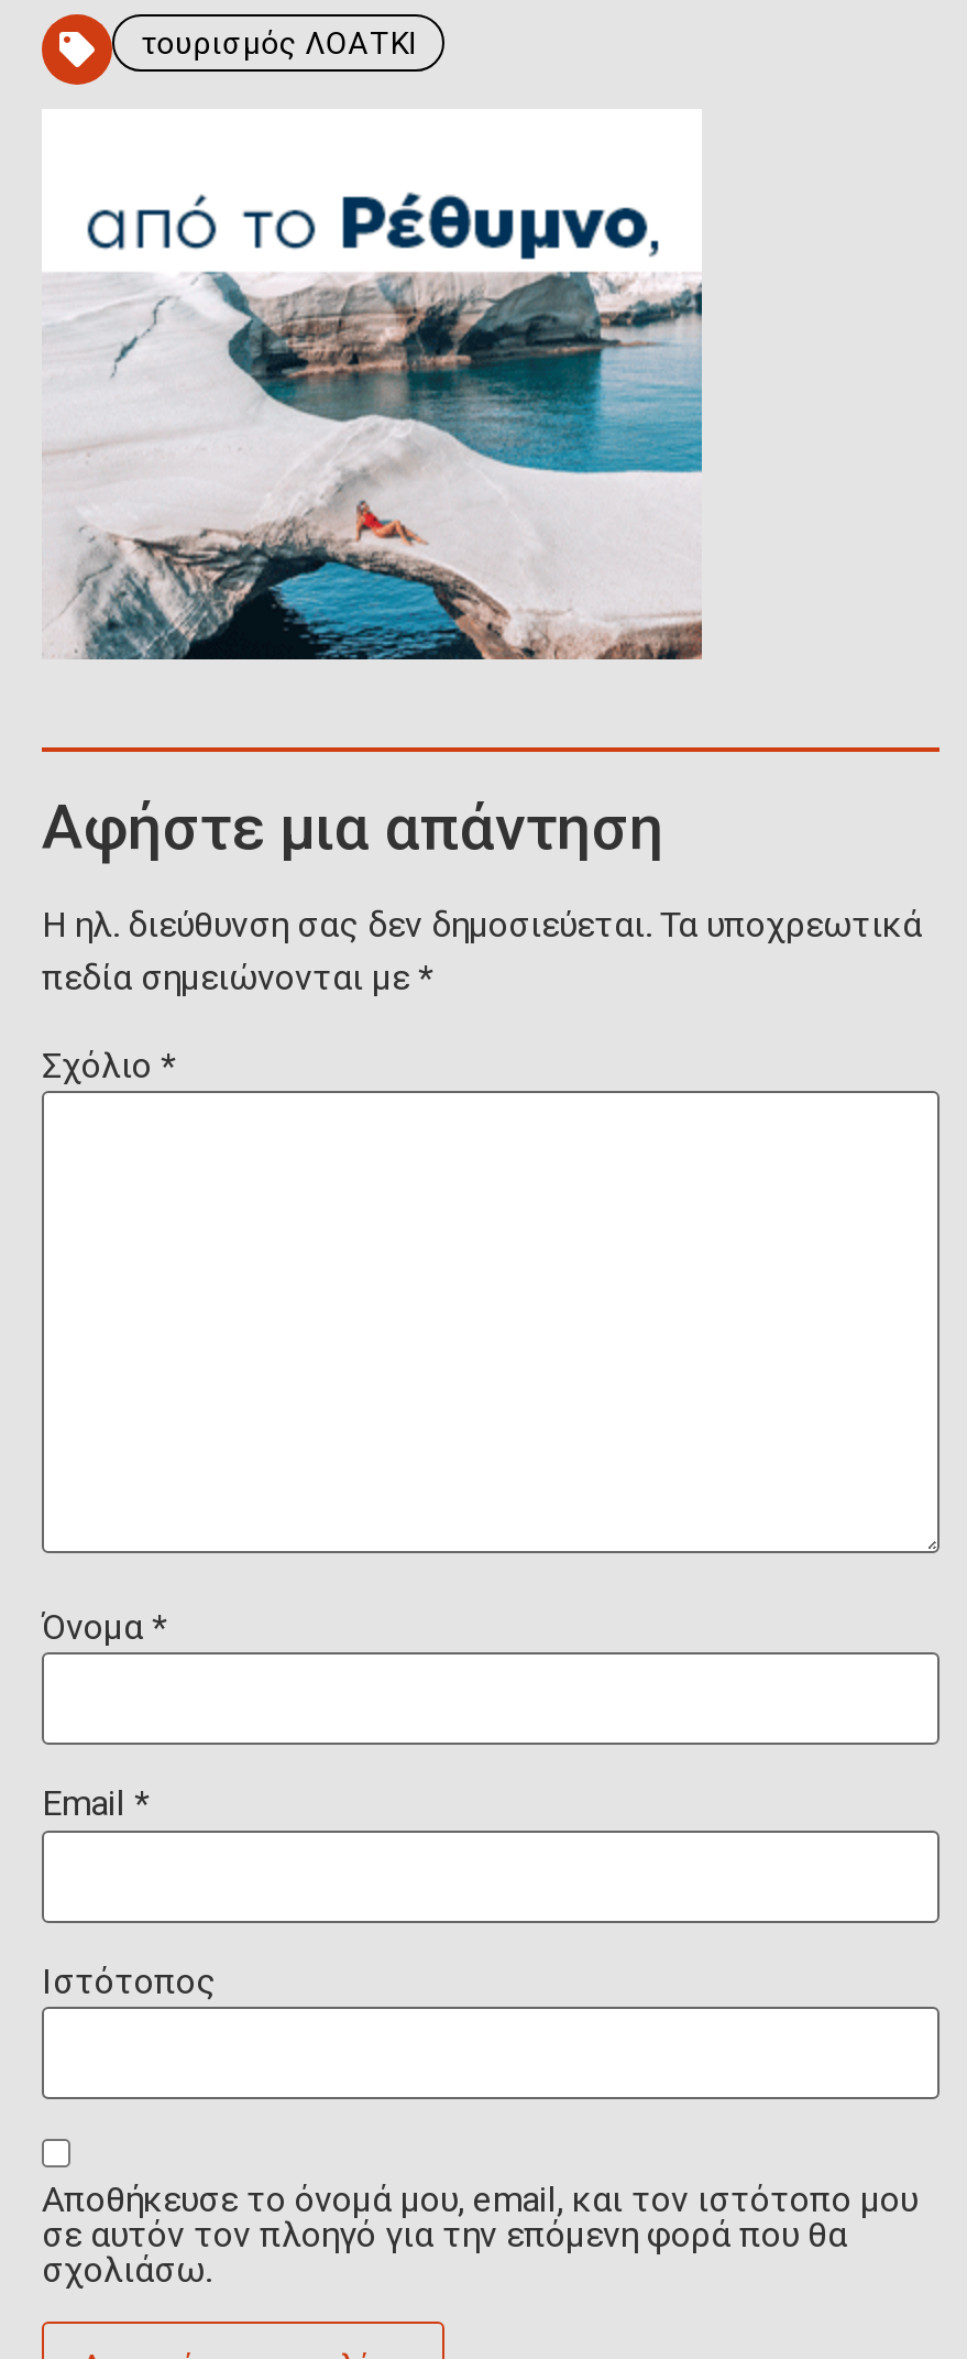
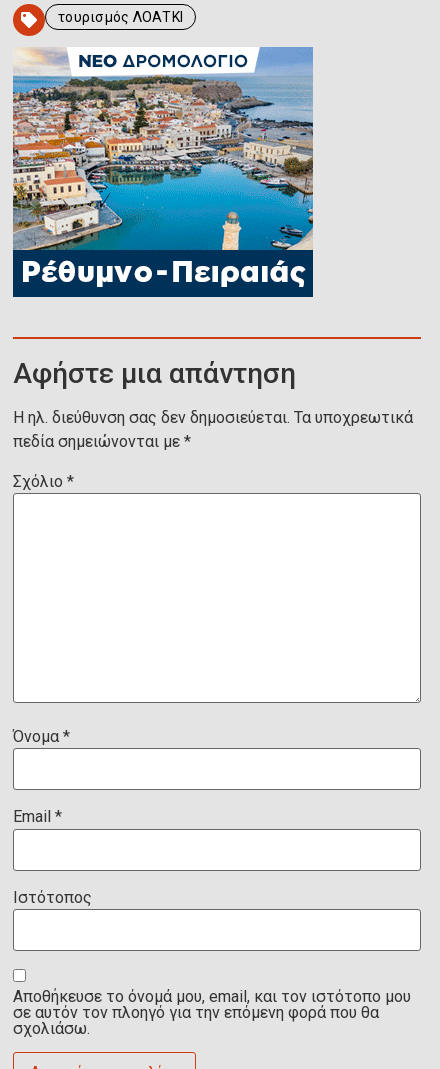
- [image]
+ [image]
